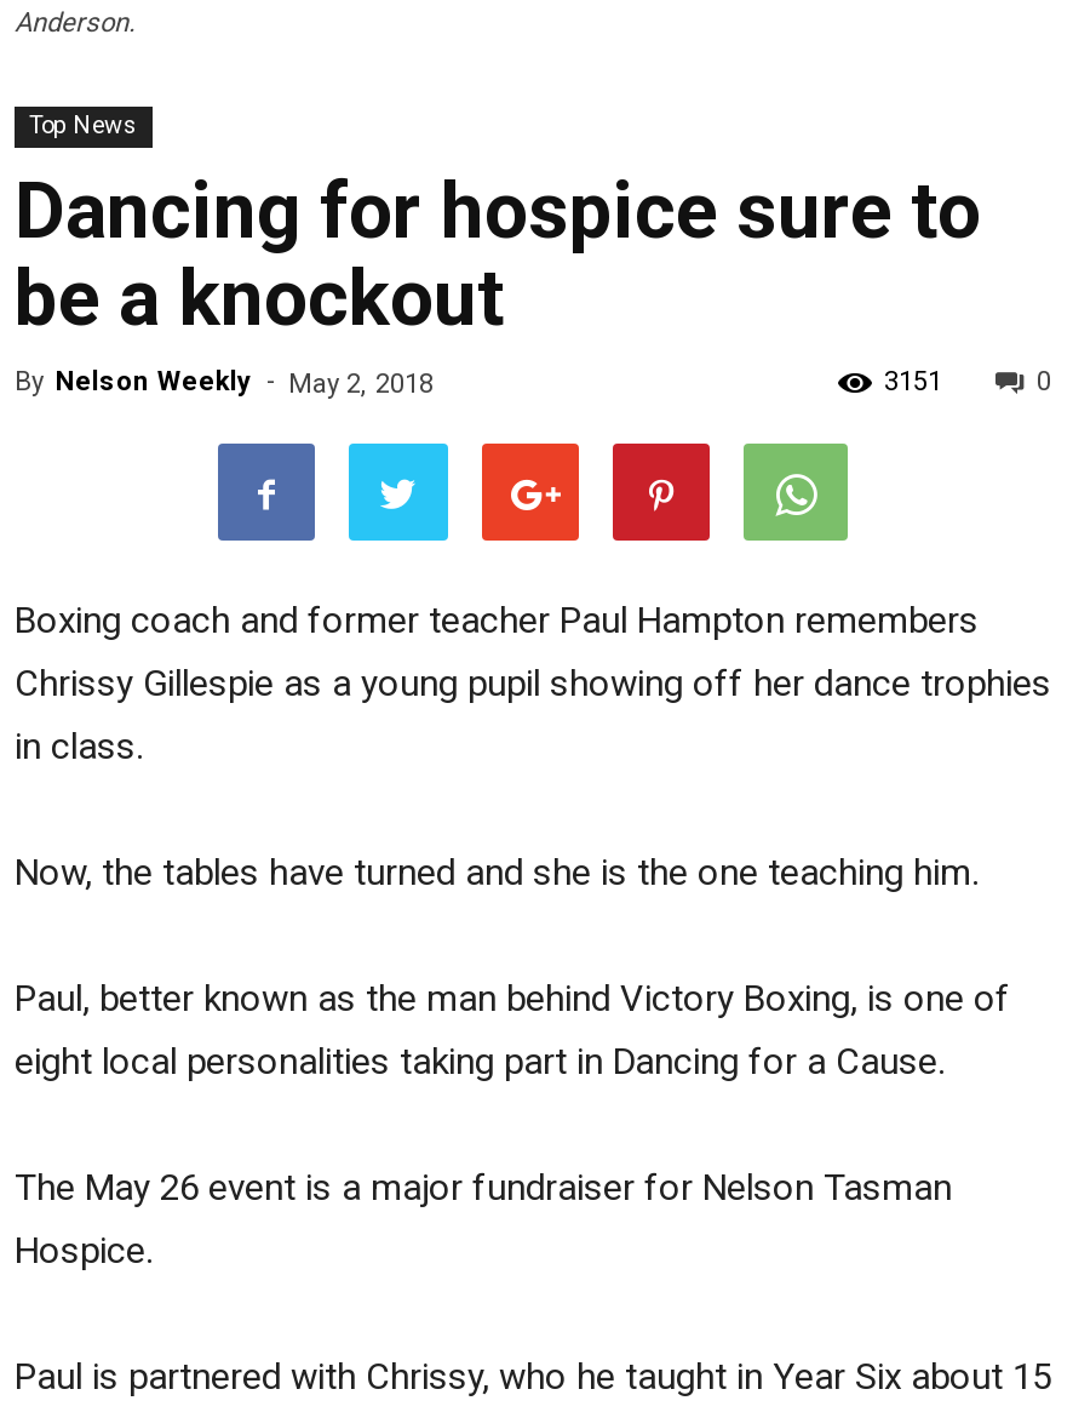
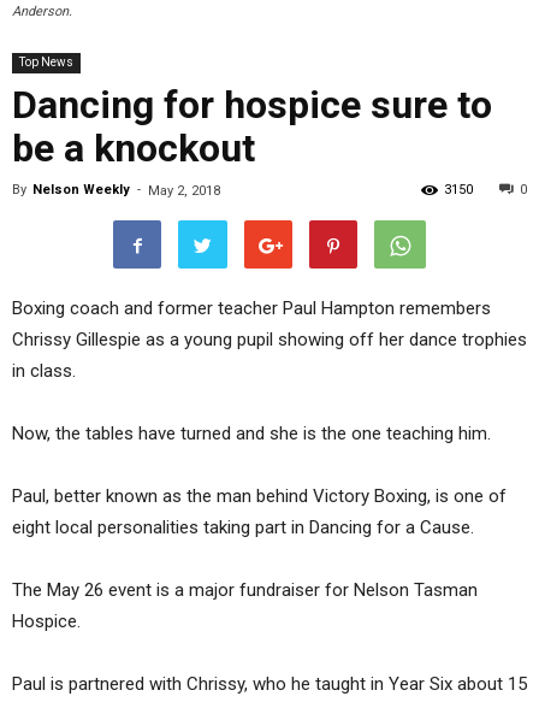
- 3151
+ 3150
